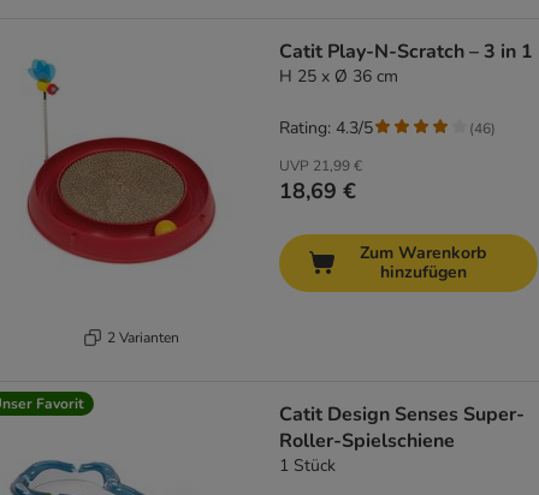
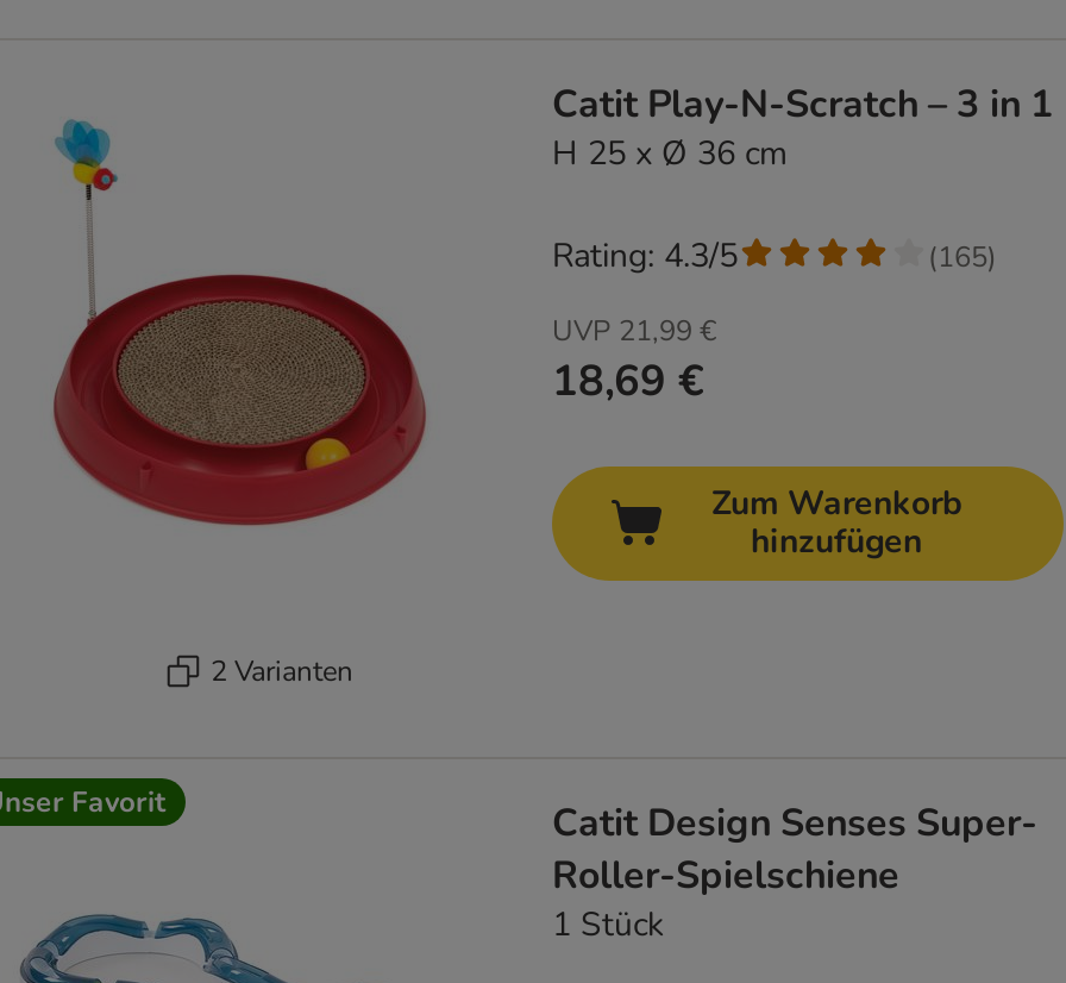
- (46)
+ (165)
